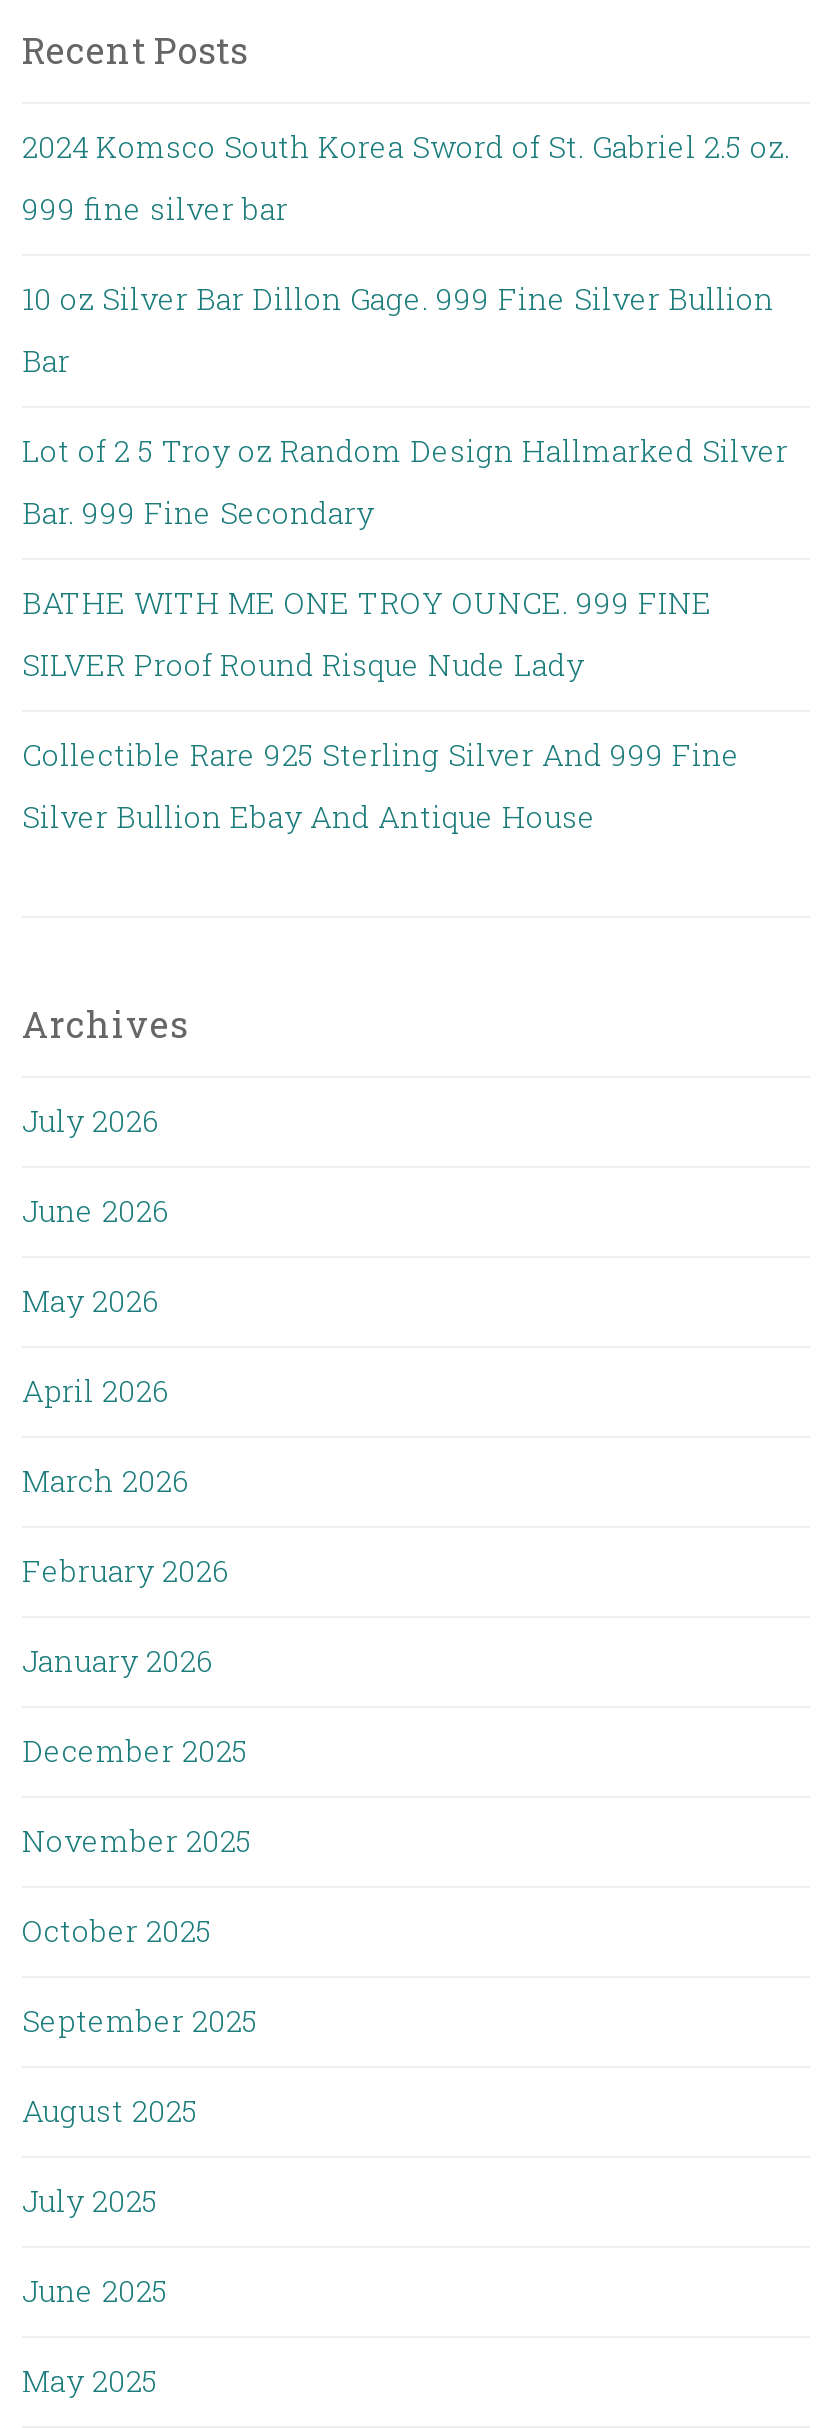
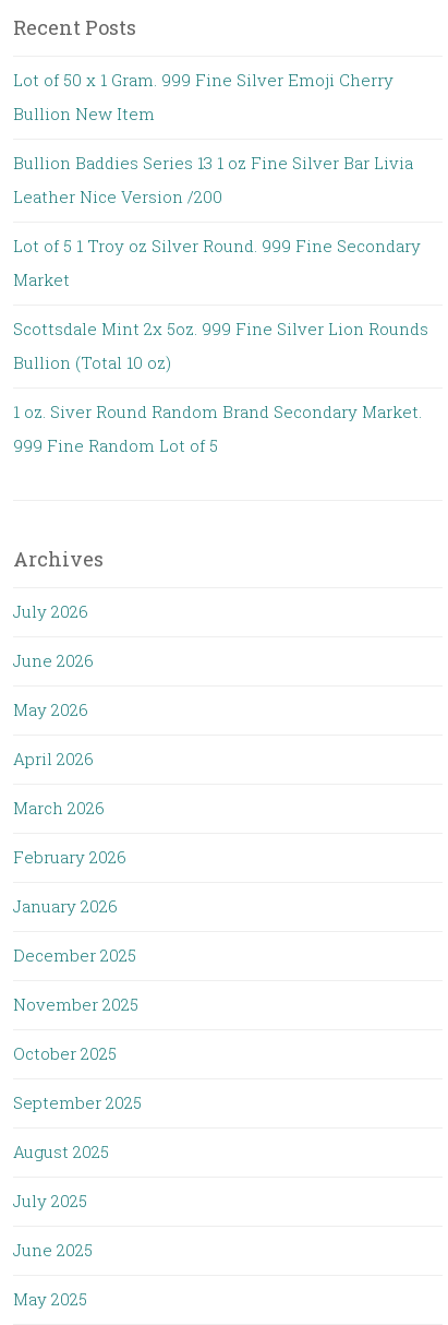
- 2024 Komsco South Korea Sword of St. Gabriel 2.5 oz.
+ Lot of 50 x 1 Gram. 999 Fine Silver Emoji Cherry

- 999 fine silver bar
+ Bullion New Item

- 10 oz Silver Bar Dillon Gage. 999 Fine Silver Bullion
+ Bullion Baddies Series 13 1 oz Fine Silver Bar Livia

- Bar
+ Leather Nice Version /200

- Lot of 2 5 Troy oz Random Design Hallmarked Silver
+ Lot of 5 1 Troy oz Silver Round. 999 Fine Secondary

- Bar. 999 Fine Secondary
+ Market

- BATHE WITH ME ONE TROY OUNCE. 999 FINE
+ Scottsdale Mint 2x 5oz. 999 Fine Silver Lion Rounds

- SILVER Proof Round Risque Nude Lady
+ Bullion (Total 10 oz)

- Collectible Rare 925 Sterling Silver And 999 Fine
+ 1 oz. Siver Round Random Brand Secondary Market.

- Silver Bullion Ebay And Antique House
+ 999 Fine Random Lot of 5
